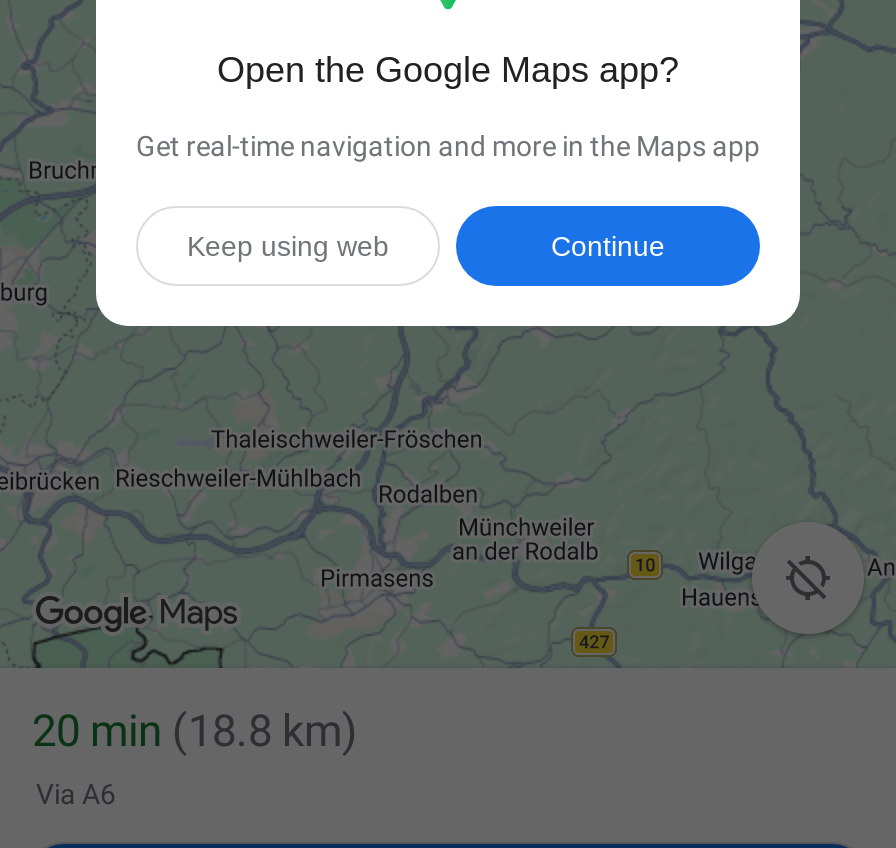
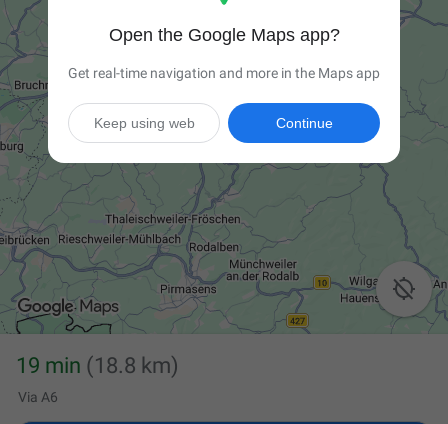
- 20 min (18.8 km)
+ 19 min (18.8 km)
